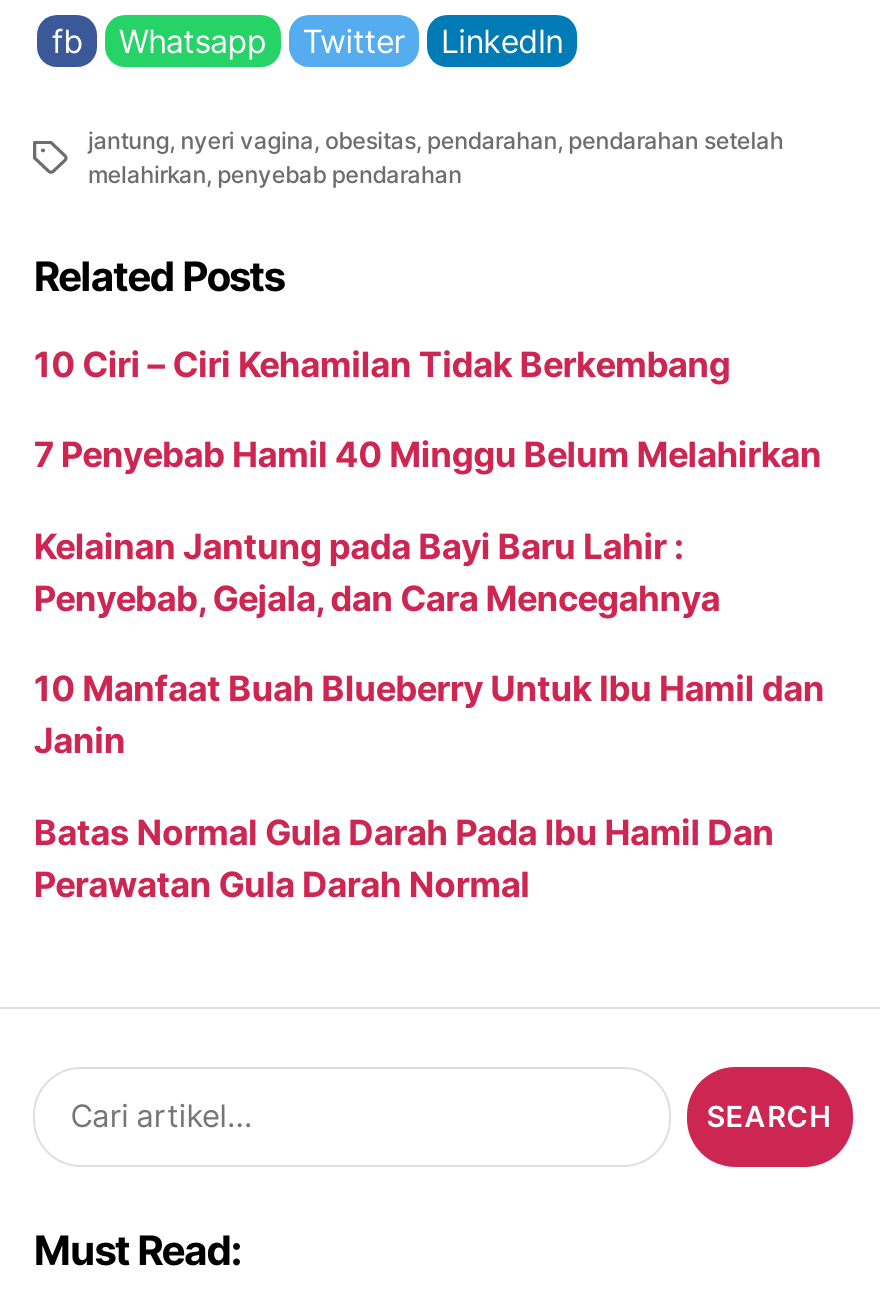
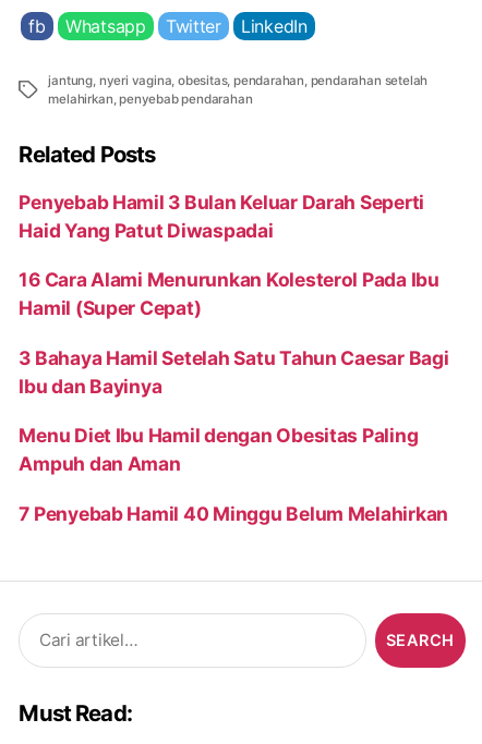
- 10 Ciri – Ciri Kehamilan Tidak Berkembang
+ Penyebab Hamil 3 Bulan Keluar Darah Seperti
+ Haid Yang Patut Diwaspadai
+ 16 Cara Alami Menurunkan Kolesterol Pada Ibu
+ Hamil (Super Cepat)
+ 3 Bahaya Hamil Setelah Satu Tahun Caesar Bagi
+ Ibu dan Bayinya
+ Menu Diet Ibu Hamil dengan Obesitas Paling
+ Ampuh dan Aman

moved down: 7 Penyebab Hamil 40 Minggu Belum Melahirkan

- Kelainan Jantung pada Bayi Baru Lahir :
- Penyebab, Gejala, dan Cara Mencegahnya
- 10 Manfaat Buah Blueberry Untuk Ibu Hamil dan
- Janin
- Batas Normal Gula Darah Pada Ibu Hamil Dan
- Perawatan Gula Darah Normal
